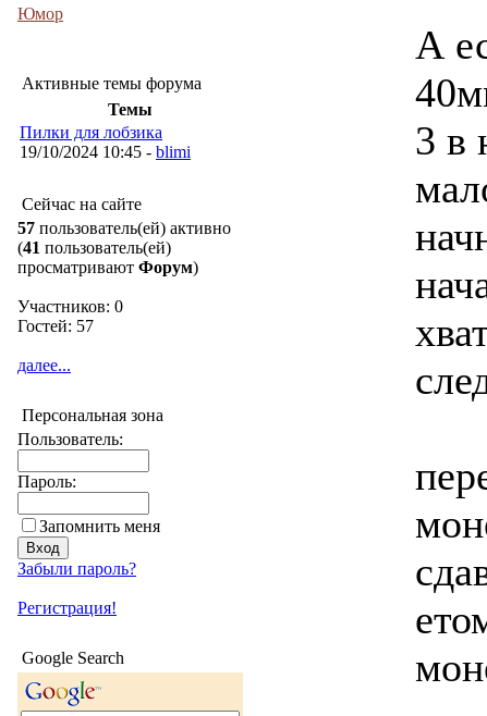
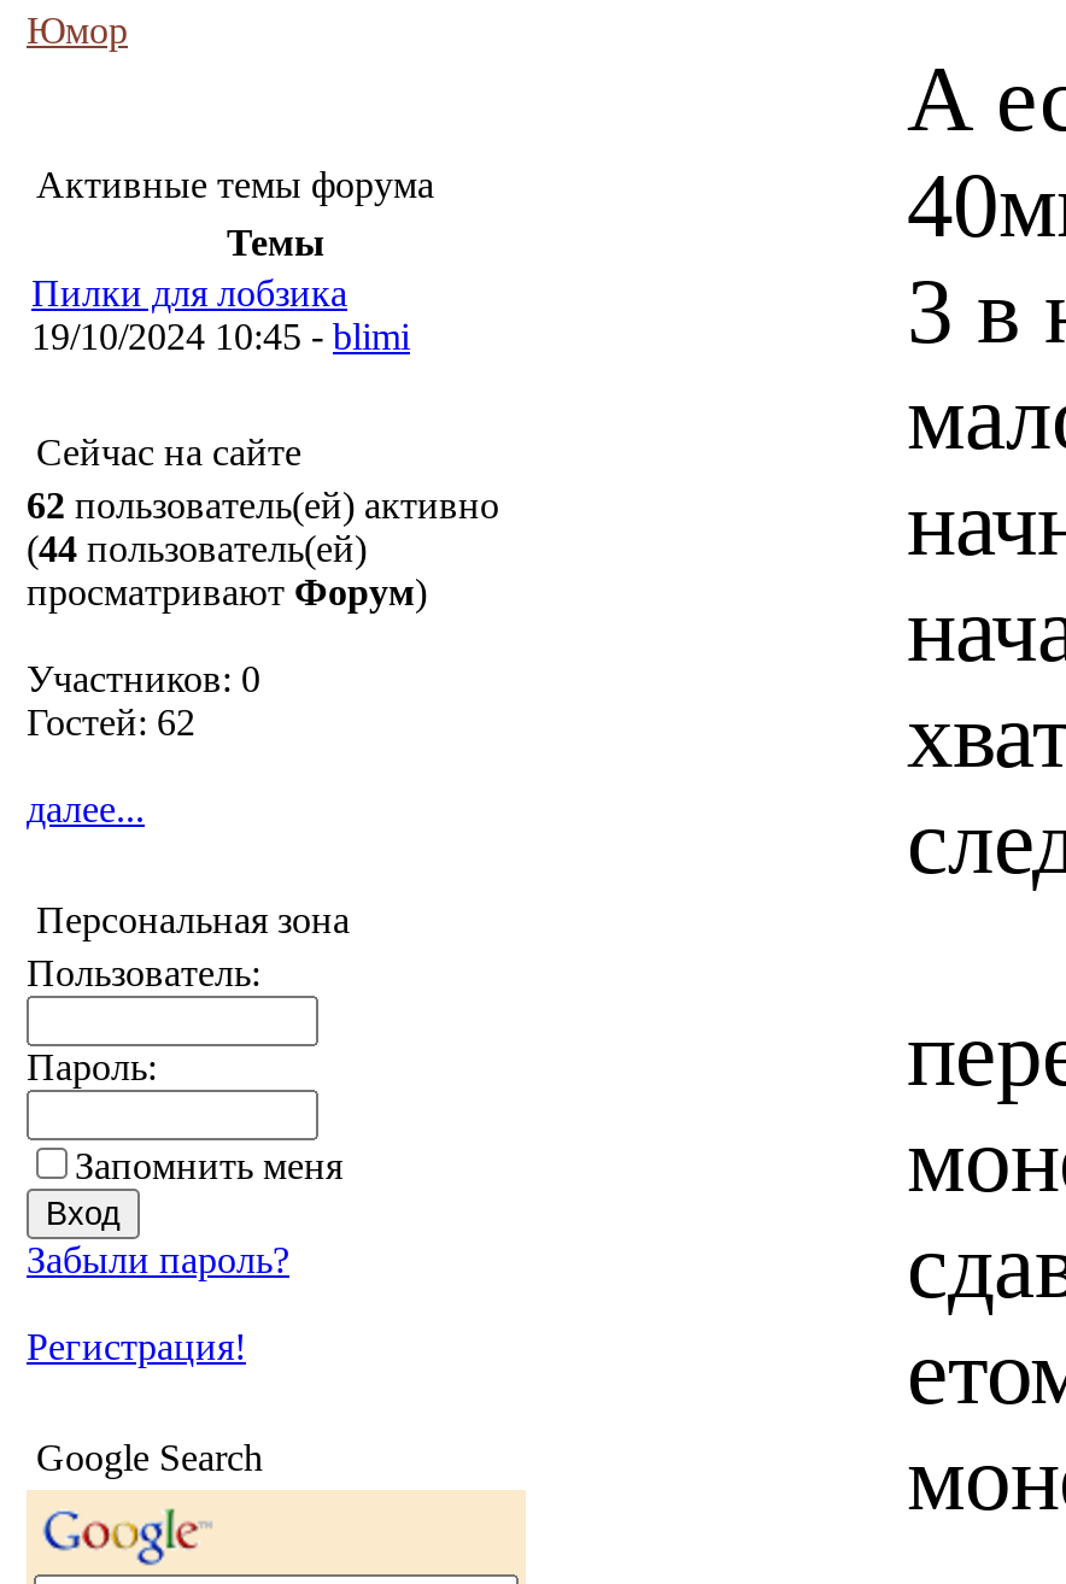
- 57 пользователь(ей) активно
+ 62 пользователь(ей) активно

- (41 пользователь(ей)
+ (44 пользователь(ей)

- Гостей: 57
+ Гостей: 62
